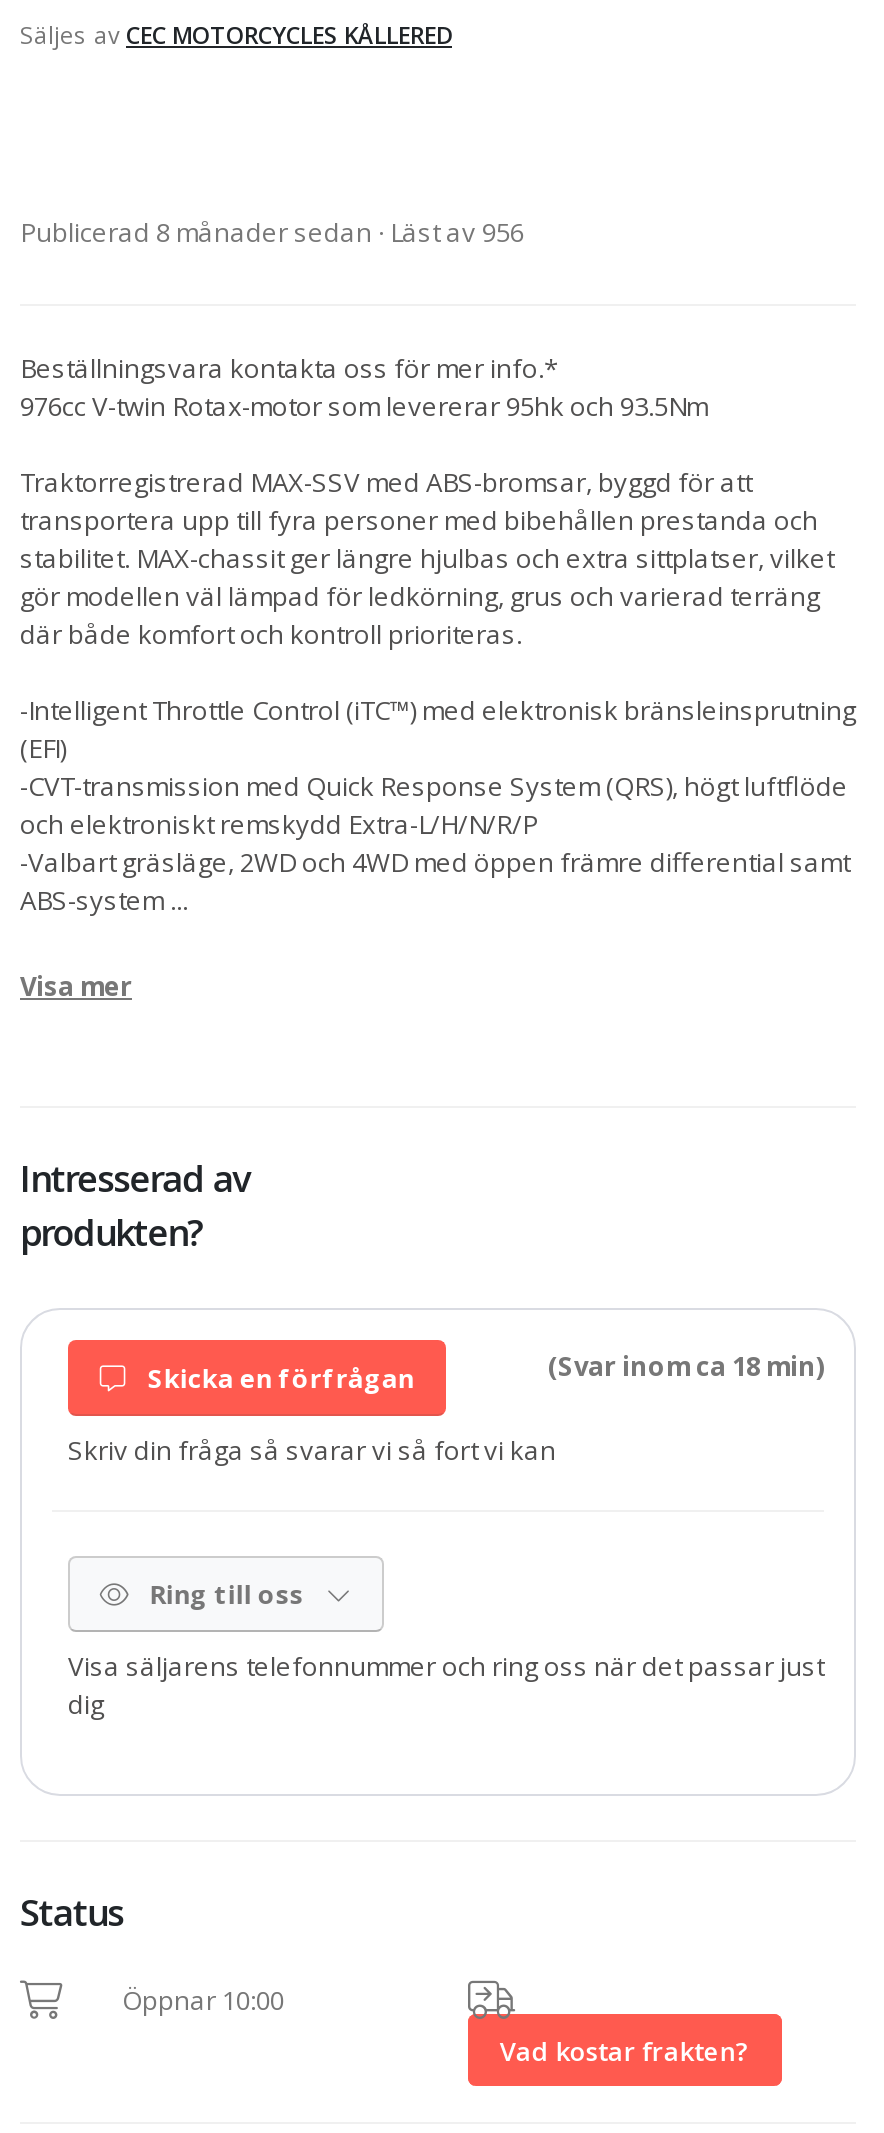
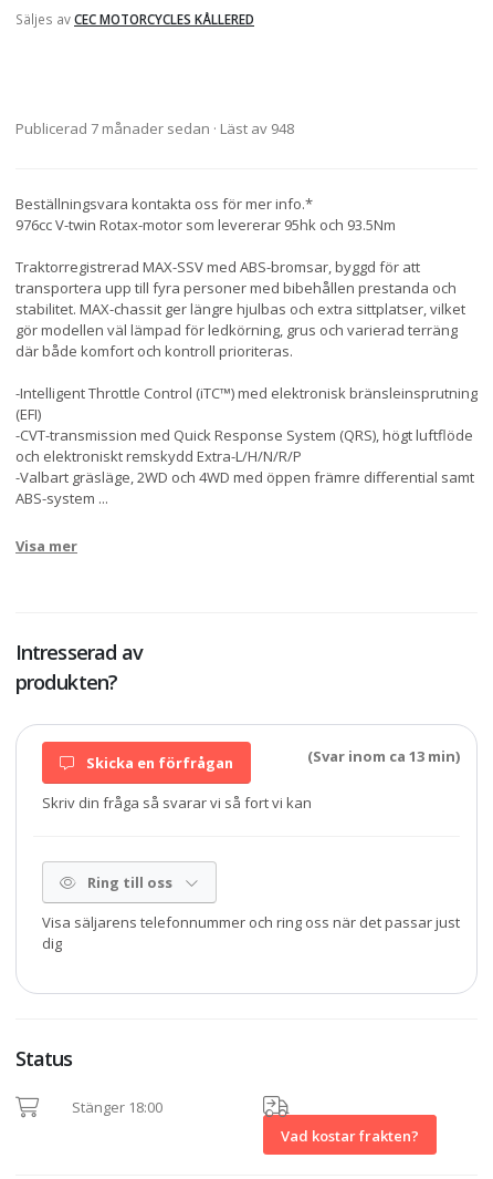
- Publicerad 8 månader sedan · Läst av 956
+ Publicerad 7 månader sedan · Läst av 948

- (Svar inom ca 18 min)
+ (Svar inom ca 13 min)

- Öppnar 10:00
+ Stänger 18:00
